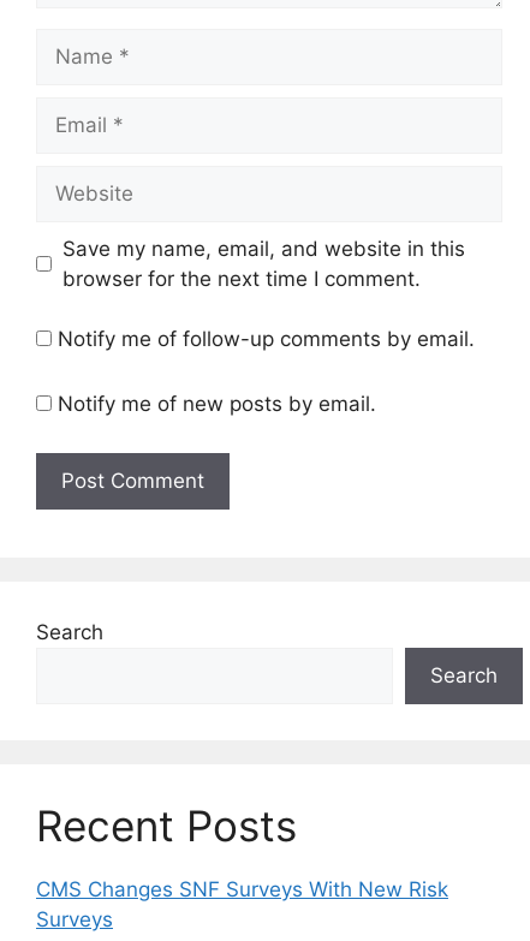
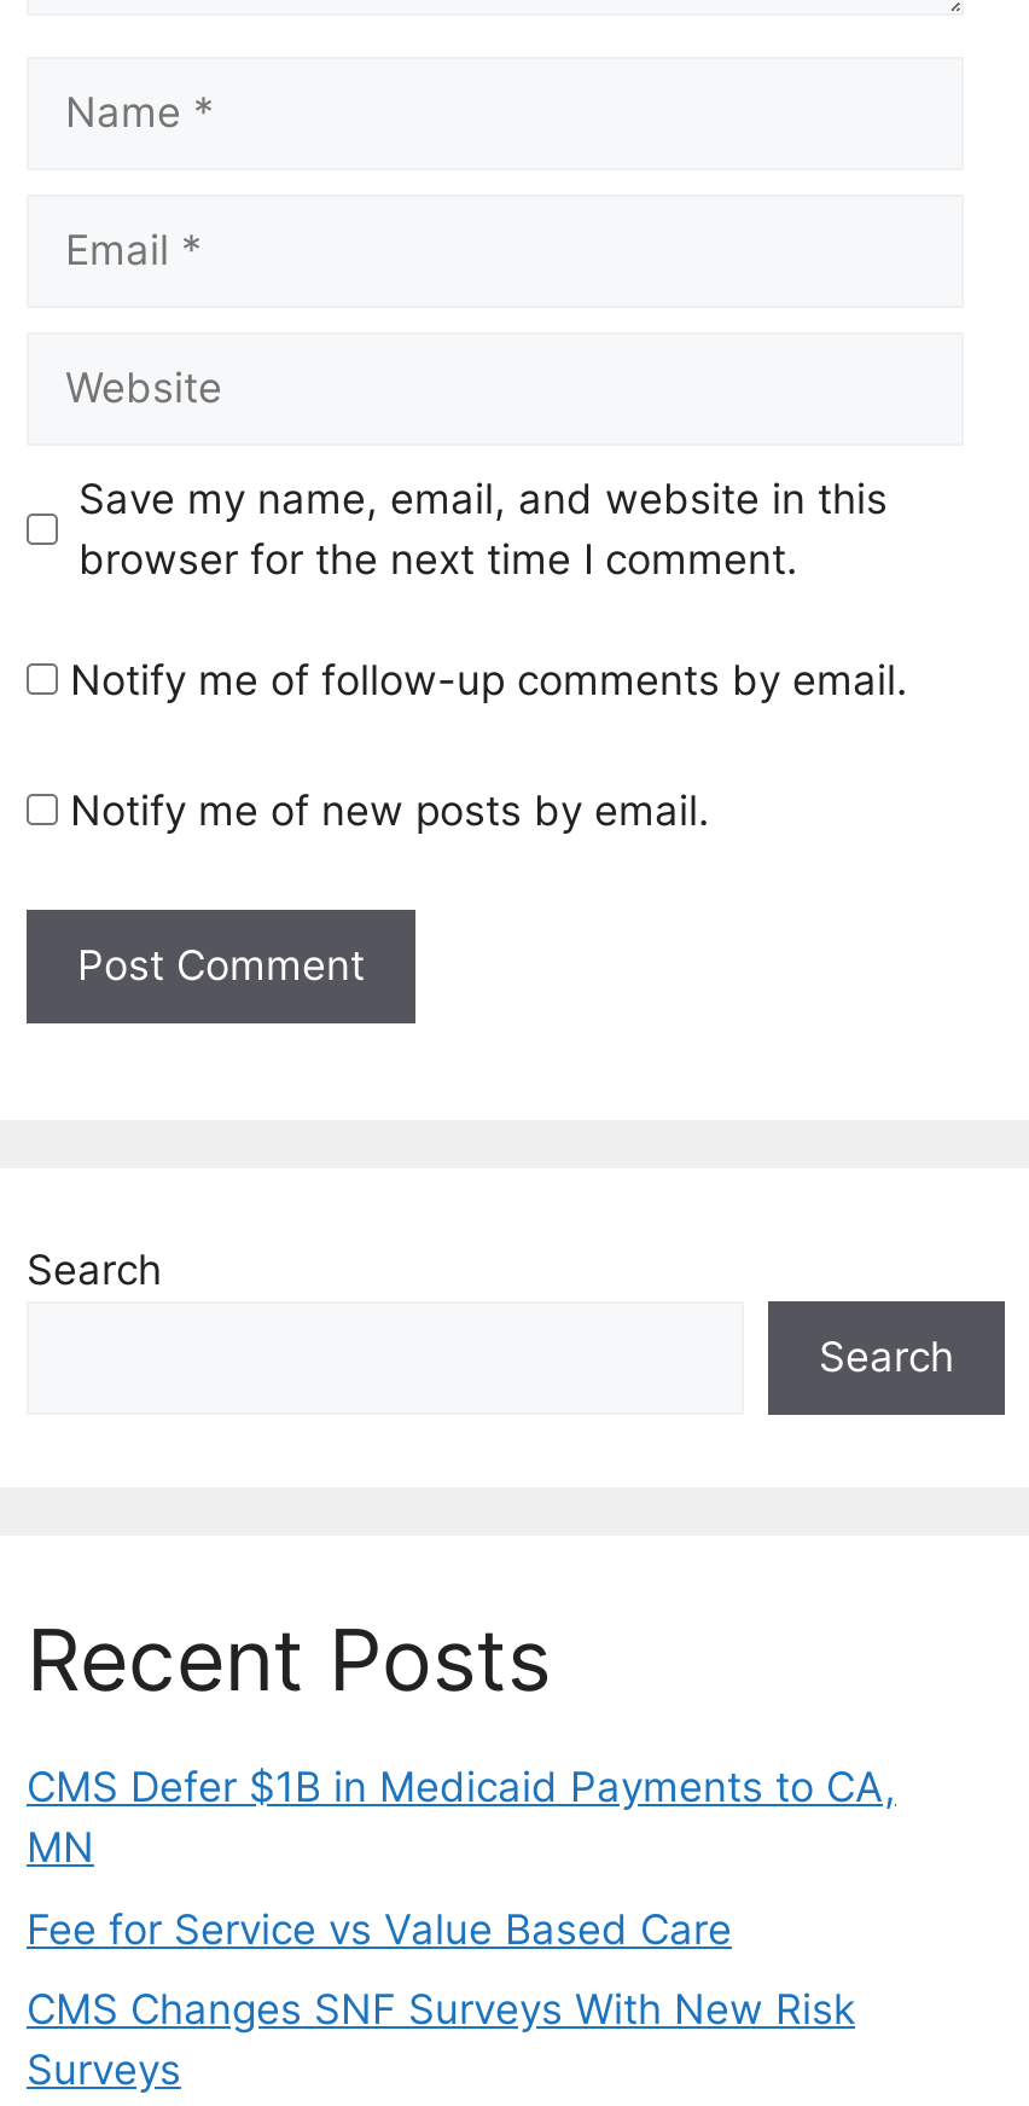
+ CMS Defer $1B in Medicaid Payments to CA,
+ MN
+ Fee for Service vs Value Based Care
